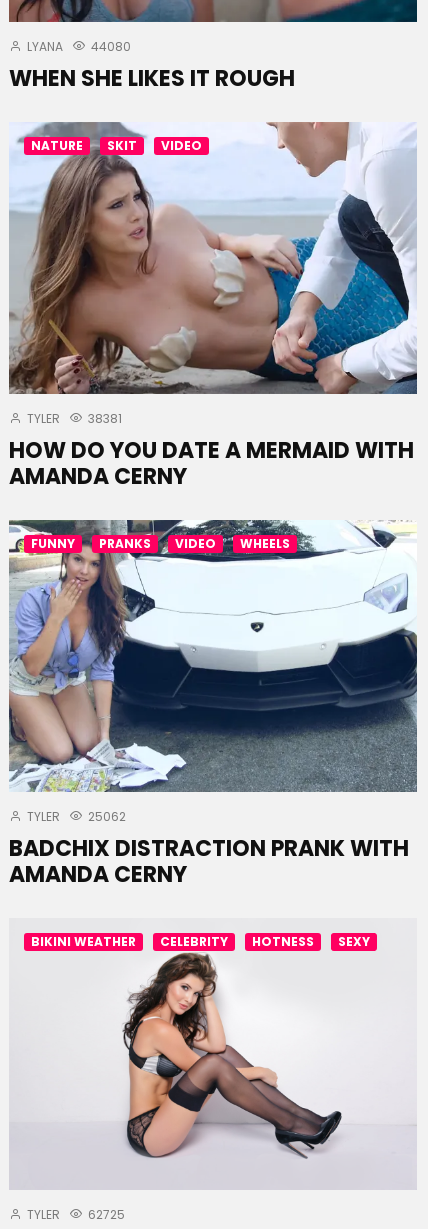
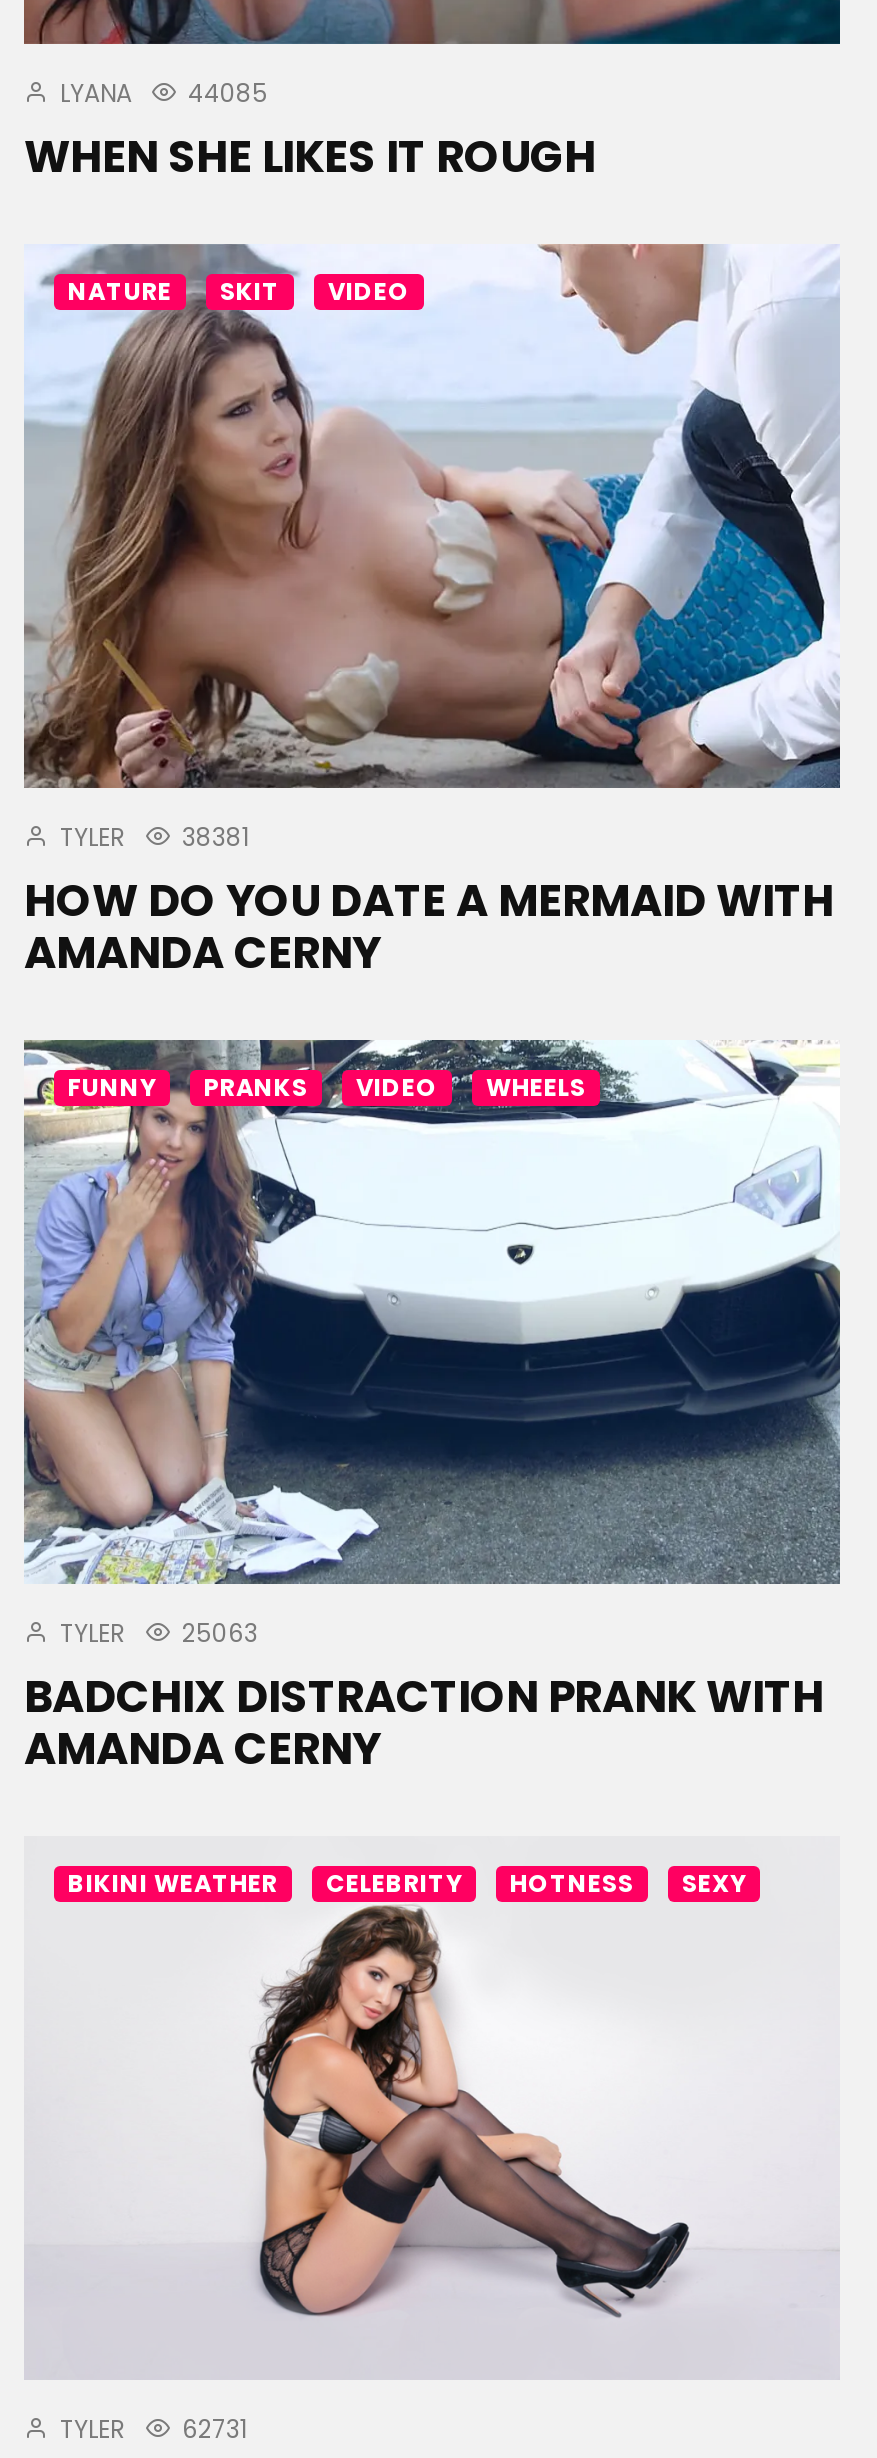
- LYANA 44080
+ LYANA 44085

- TYLER 25062
+ TYLER 25063

- TYLER 62725
+ TYLER 62731
